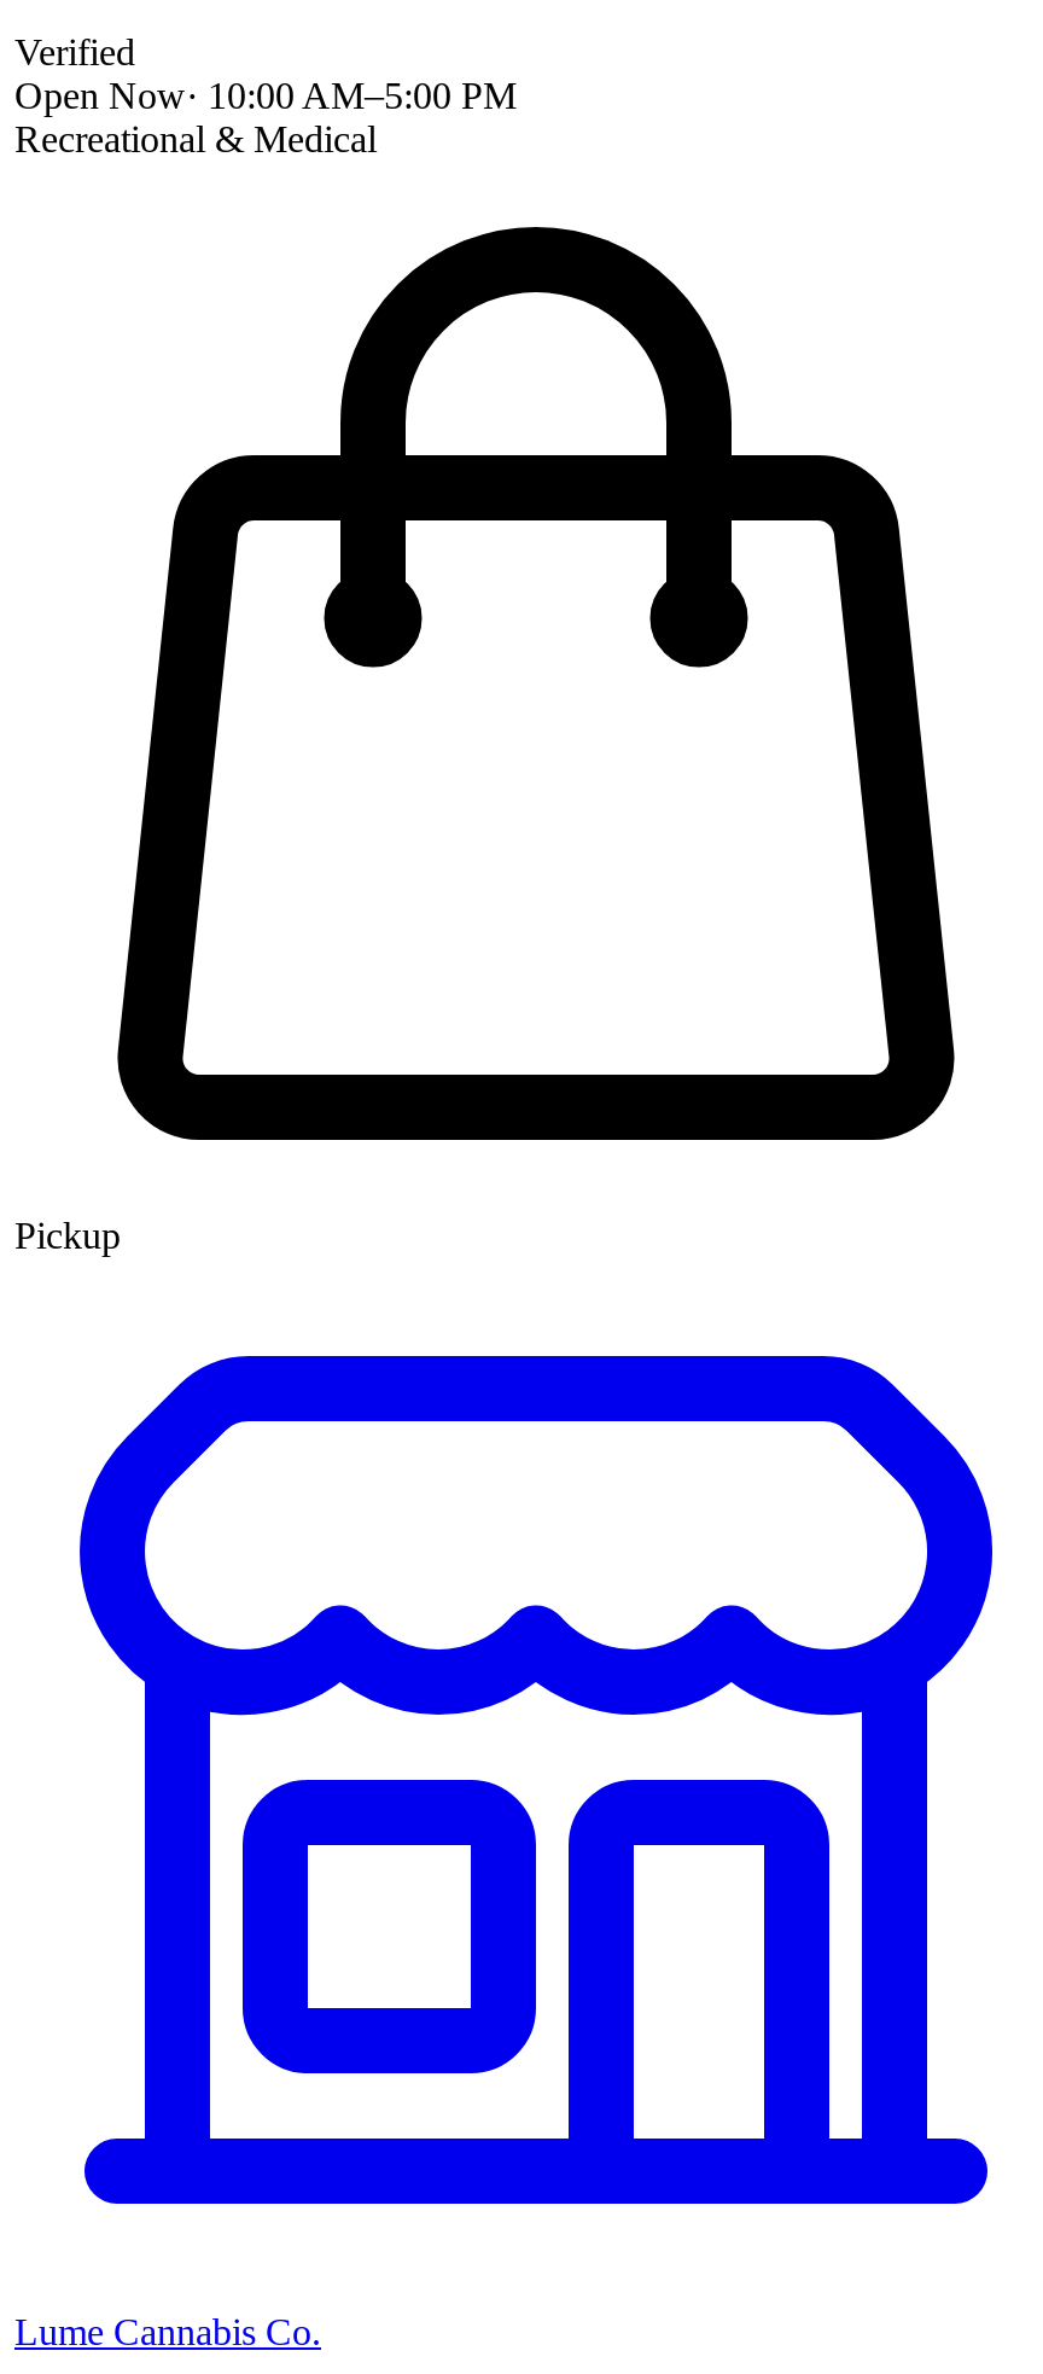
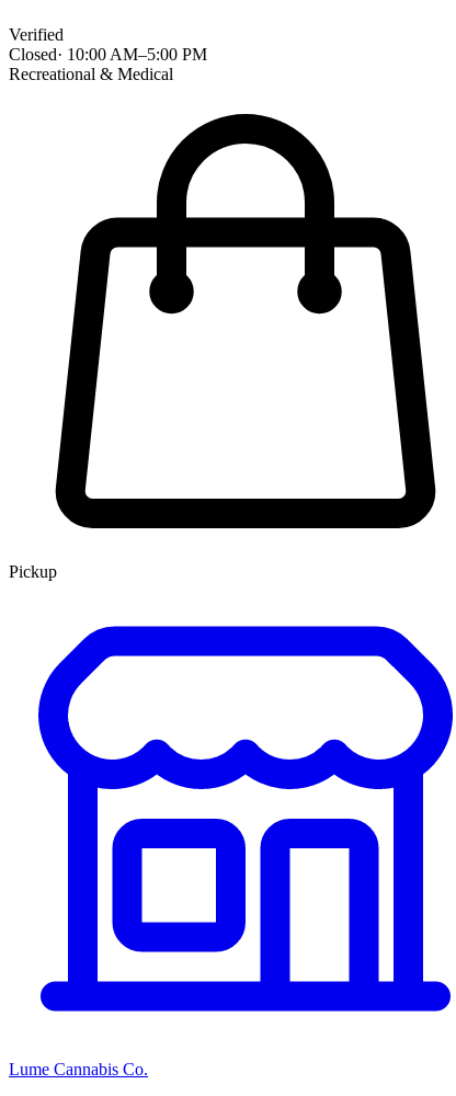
- Open Now · 10:00 AM–5:00 PM
+ Closed · 10:00 AM–5:00 PM
